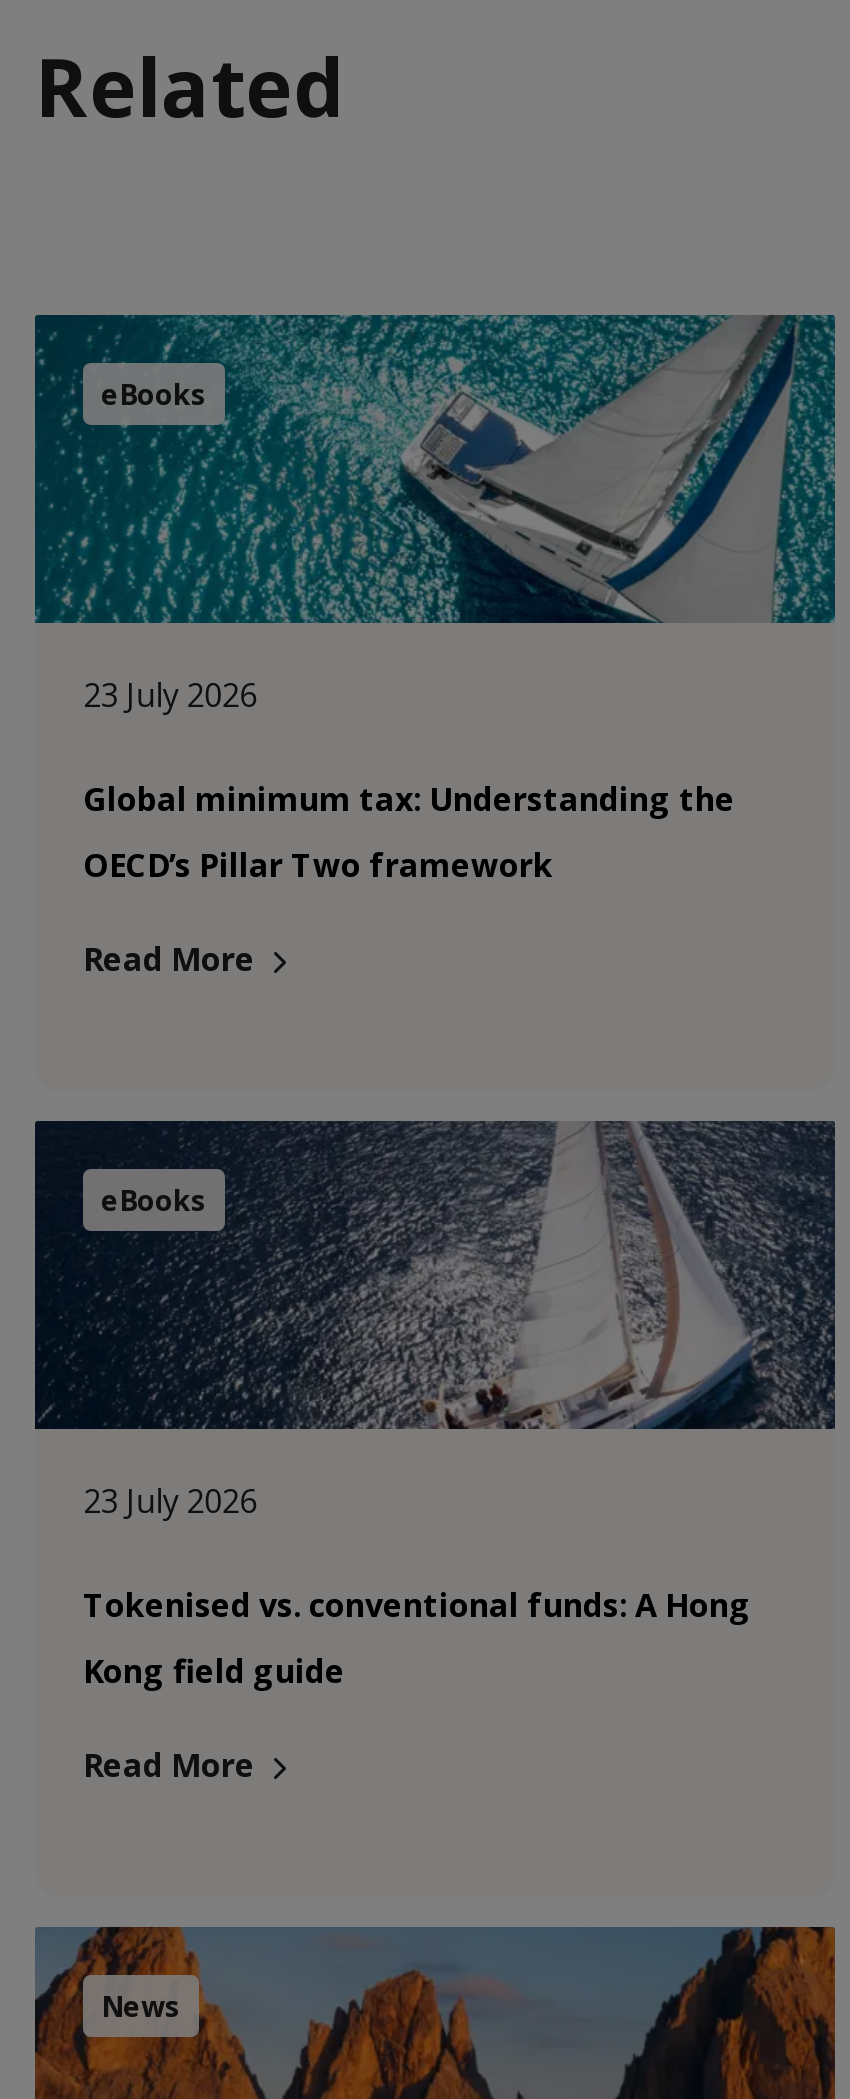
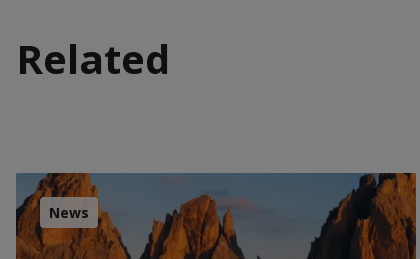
- [image]
- eBooks

- 23 July 2026
- Global minimum tax: Understanding the
- OECD’s Pillar Two framework
- Read More

- [image]
- eBooks

- 23 July 2026
- Tokenised vs. conventional funds: A Hong
- Kong field guide
- Read More
